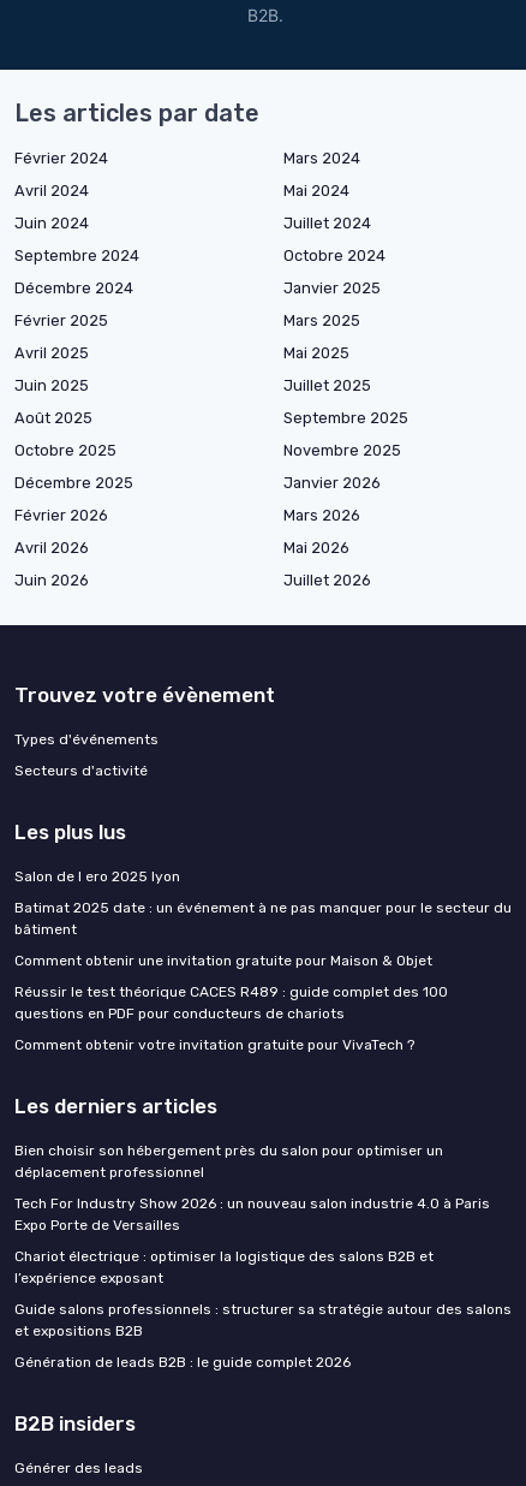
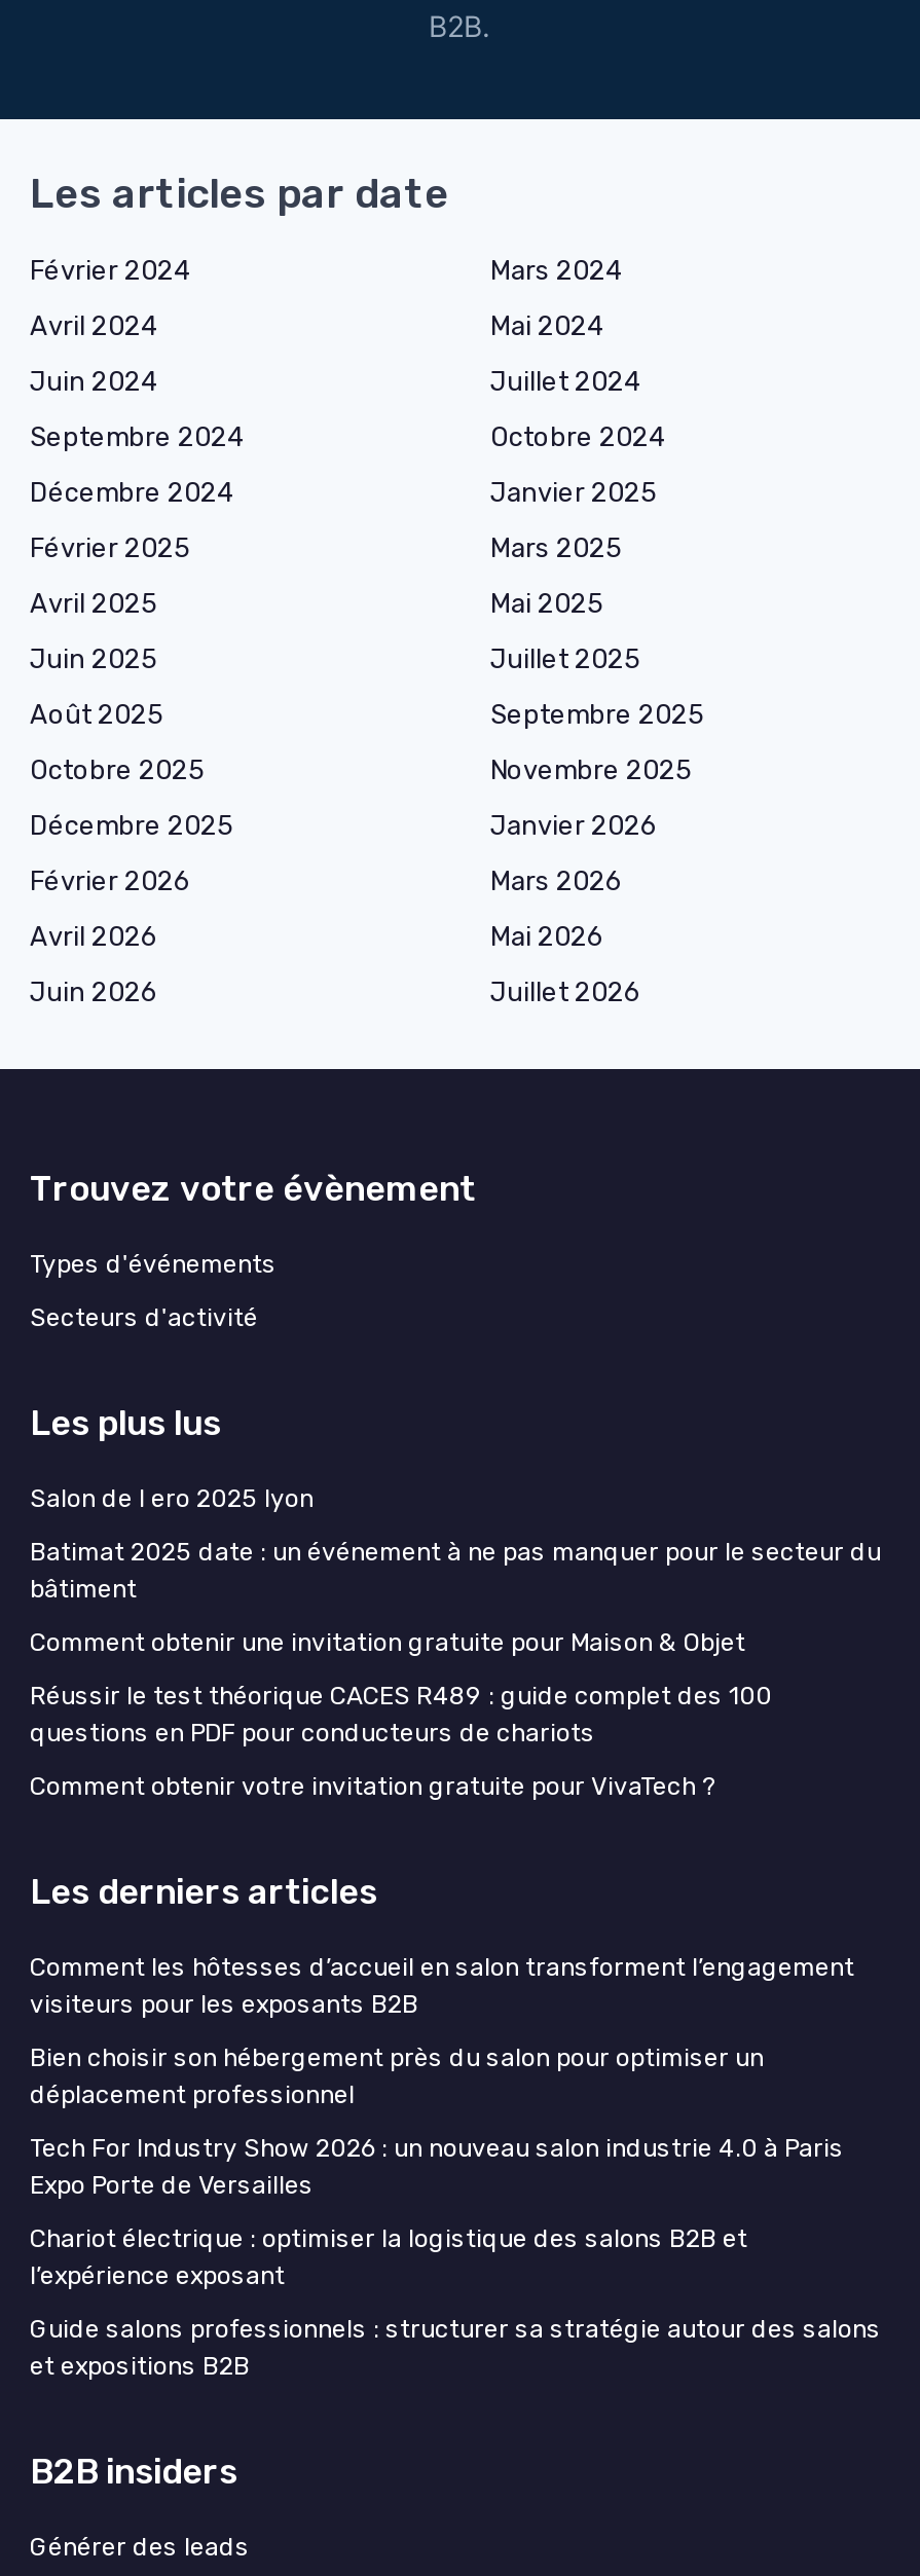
+ Comment les hôtesses d’accueil en salon transforment l’engagement
+ visiteurs pour les exposants B2B

moved down: Bien choisir son hébergement près du salon pour optimiser un | déplacement professionnel | Tech For Industry Show 2026 : un nouveau salon industrie 4.0 à Paris | Expo Porte de Versailles | Chariot électrique : optimiser la logistique des salons B2B et | l’expérience exposant | Guide salons professionnels : structurer sa stratégie autour des salons | et expositions B2B

- Génération de leads B2B : le guide complet 2026
